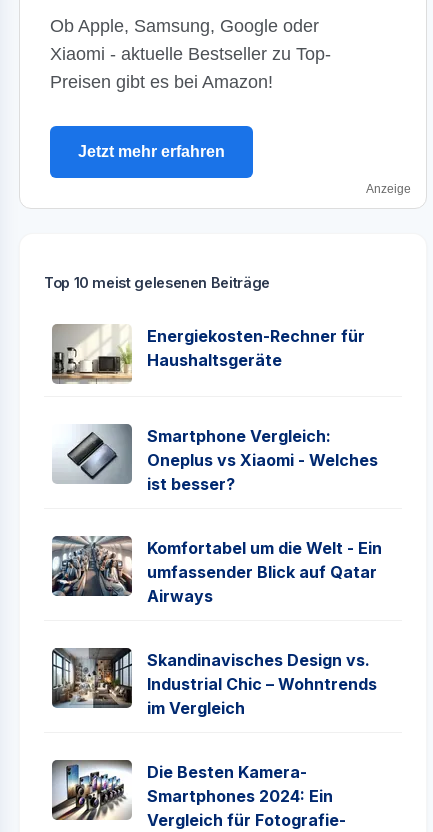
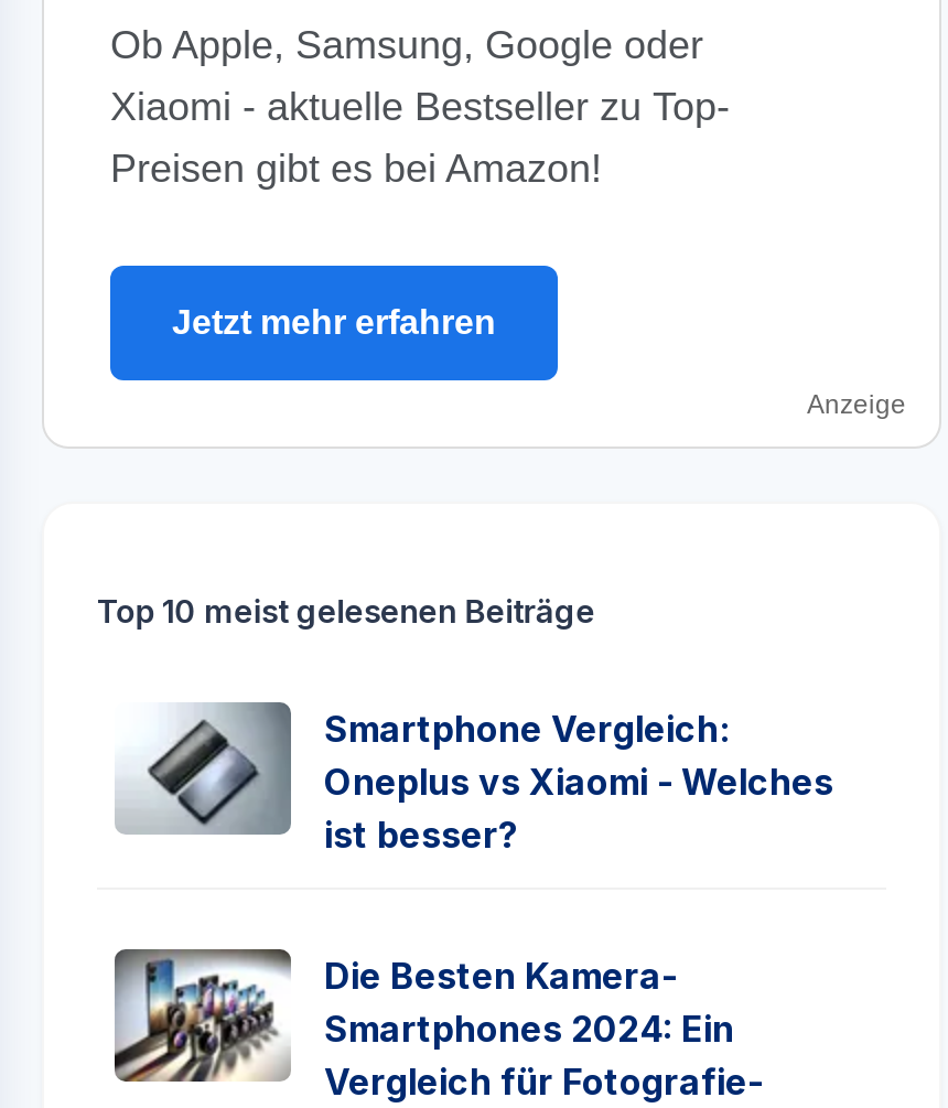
- [image]
- Energiekosten-Rechner für
- Haushaltsgeräte

- [image]
- Komfortabel um die Welt - Ein
- umfassender Blick auf Qatar
- Airways
- Skandinavisches Design vs.
- Industrial Chic – Wohntrends
- im Vergleich

- [image]
